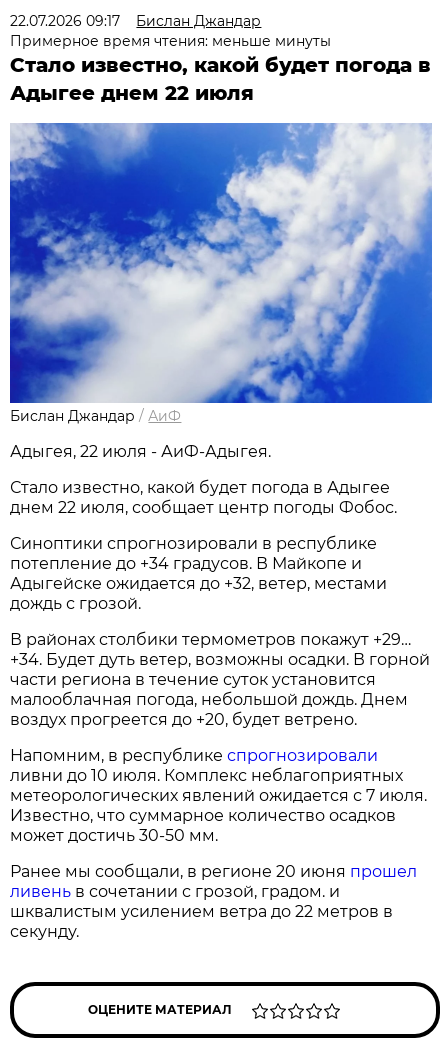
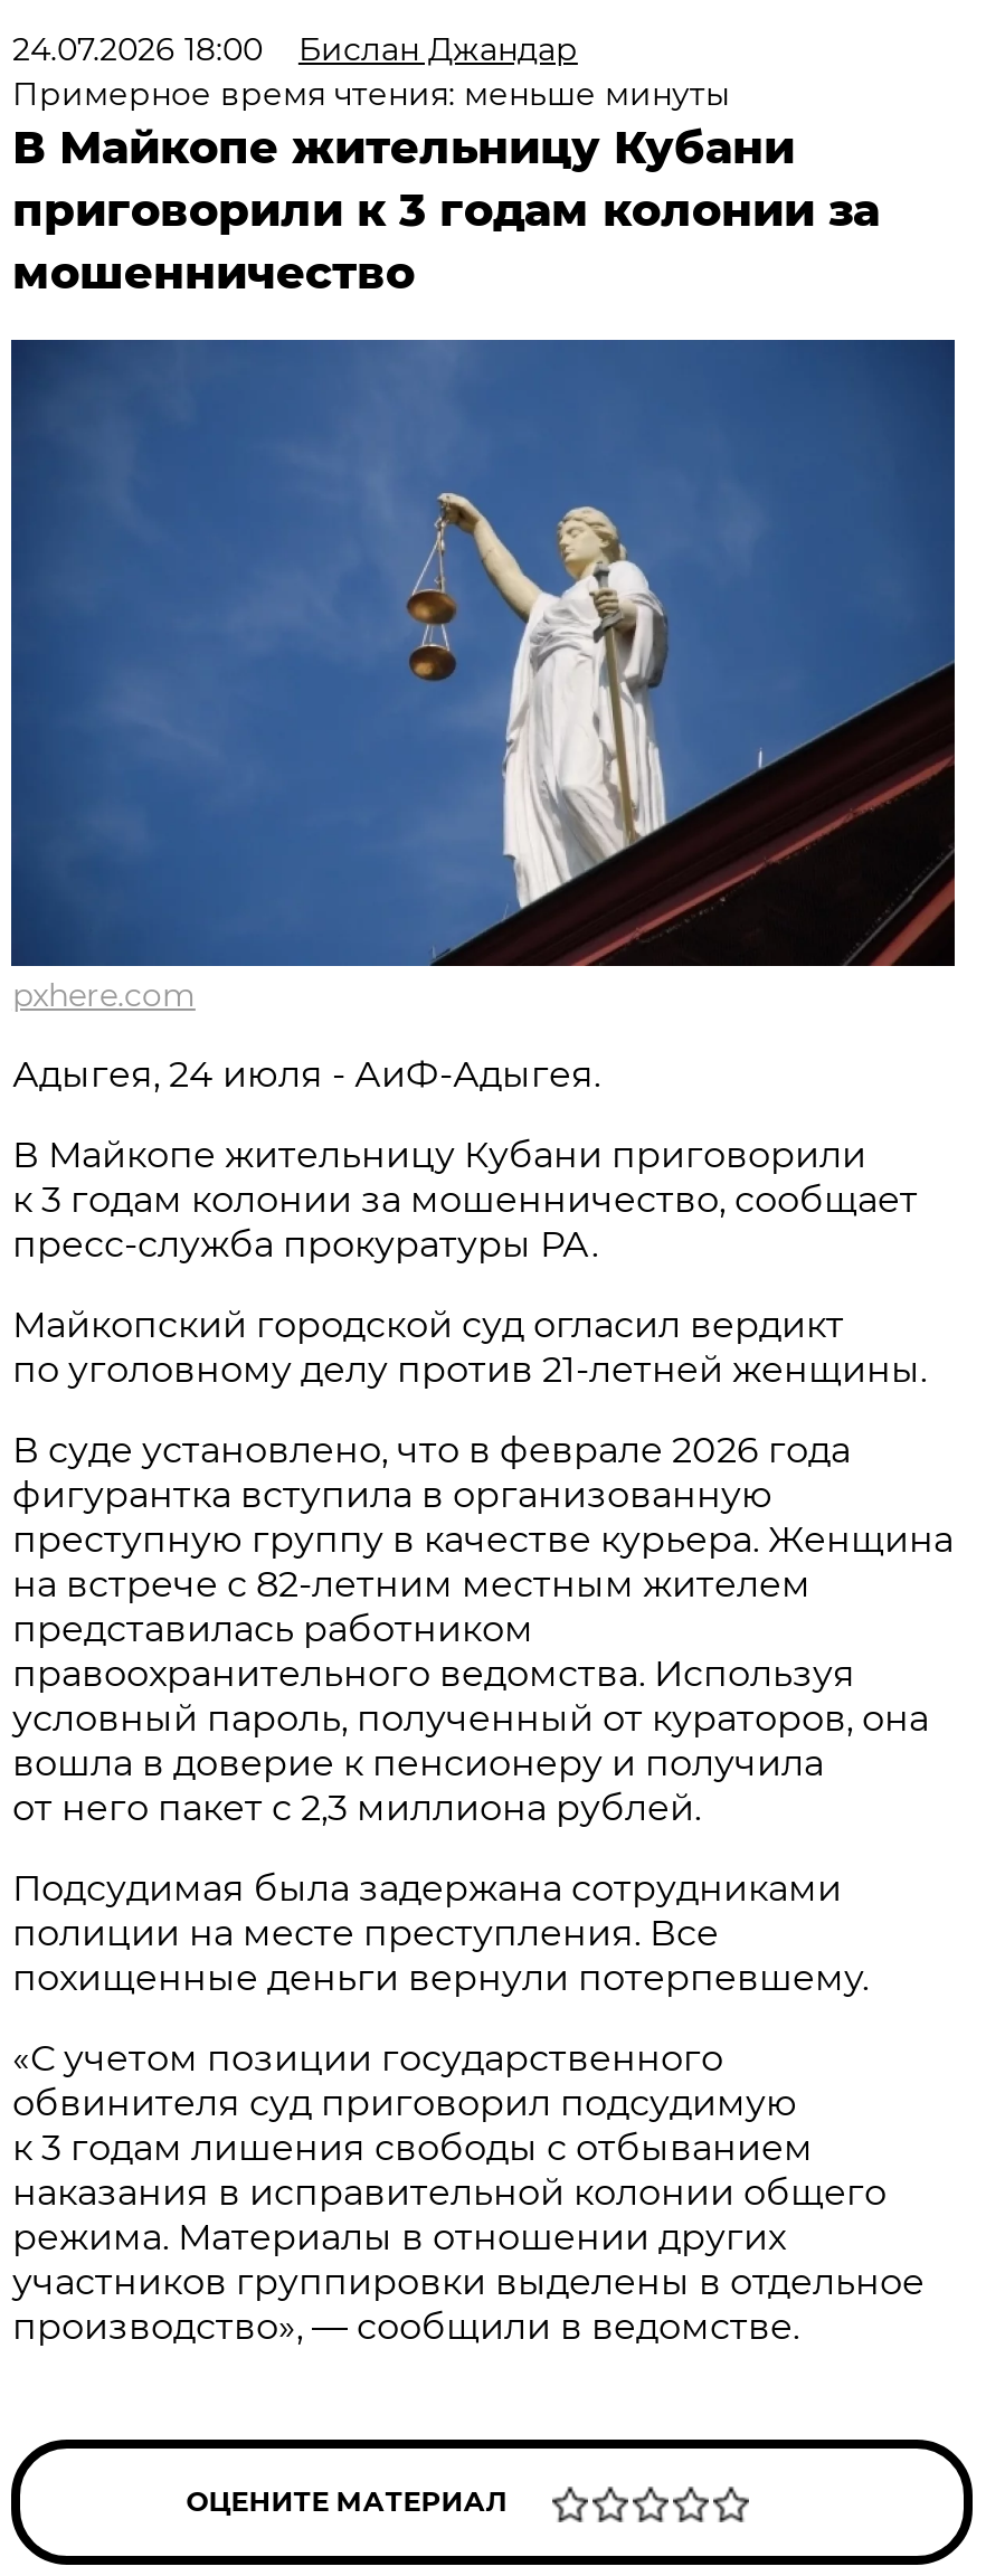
- 22.07.2026 09:17 Бислан Джандар
+ 24.07.2026 18:00 Бислан Джандар

- Стало известно, какой будет погода в
- Адыгее днем 22 июля
+ В Майкопе жительницу Кубани
+ приговорили к 3 годам колонии за
+ мошенничество

- [image]
- Бислан Джандар / АиФ
+ [image]
+ pxhere.com

- Адыгея, 22 июля - АиФ-Адыгея.
+ Адыгея, 24 июля - АиФ-Адыгея.

- Стало известно, какой будет погода в Адыгее
- днем 22 июля, сообщает центр погоды Фобос.
+ В Майкопе жительницу Кубани приговорили
+ к 3 годам колонии за мошенничество, сообщает
+ пресс-служба прокуратуры РА.

- Синоптики спрогнозировали в республике
- потепление до +34 градусов. В Майкопе и
- Адыгейске ожидается до +32, ветер, местами
- дождь с грозой.
+ Майкопский городской суд огласил вердикт
+ по уголовному делу против 21-летней женщины.

- В районах столбики термометров покажут +29…
- +34. Будет дуть ветер, возможны осадки. В горной
- части региона в течение суток установится
- малооблачная погода, небольшой дождь. Днем
- воздух прогреется до +20, будет ветрено.
+ В суде установлено, что в феврале 2026 года
+ фигурантка вступила в организованную
+ преступную группу в качестве курьера. Женщина
+ на встрече с 82-летним местным жителем
+ представилась работником
+ правоохранительного ведомства. Используя
+ условный пароль, полученный от кураторов, она
+ вошла в доверие к пенсионеру и получила
+ от него пакет с 2,3 миллиона рублей.

- Напомним, в республике спрогнозировали
- ливни до 10 июля. Комплекс неблагоприятных
- метеорологических явлений ожидается с 7 июля.
- Известно, что суммарное количество осадков
- может достичь 30-50 мм.
+ Подсудимая была задержана сотрудниками
+ полиции на месте преступления. Все
+ похищенные деньги вернули потерпевшему.

- Ранее мы сообщали, в регионе 20 июня прошел
- ливень в сочетании с грозой, градом. и
- шквалистым усилением ветра до 22 метров в
- секунду.
+ «С учетом позиции государственного
+ обвинителя суд приговорил подсудимую
+ к 3 годам лишения свободы с отбыванием
+ наказания в исправительной колонии общего
+ режима. Материалы в отношении других
+ участников группировки выделены в отдельное
+ производство», — сообщили в ведомстве.
